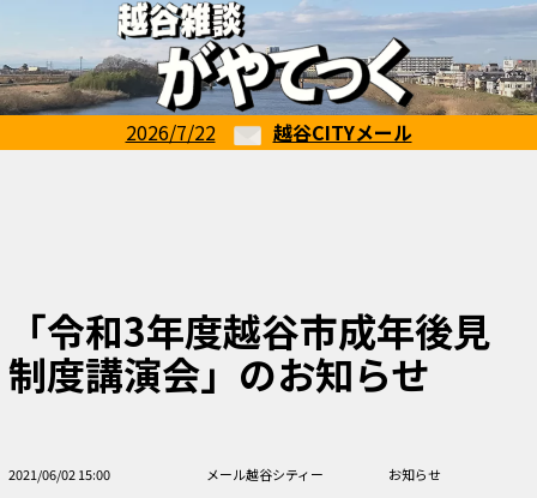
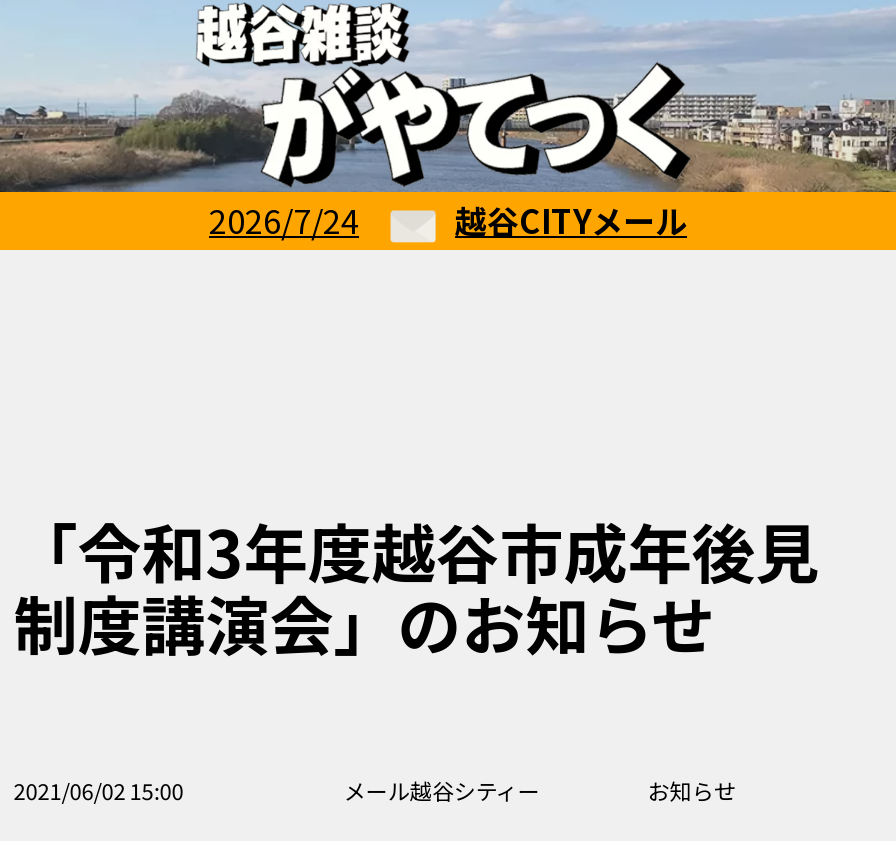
- 2026/7/22 越谷CITYメール
+ 2026/7/24 越谷CITYメール
